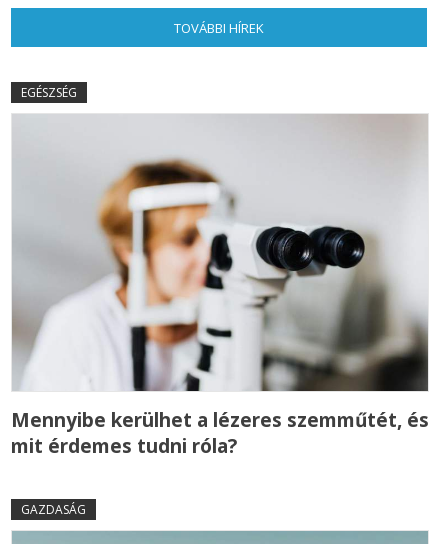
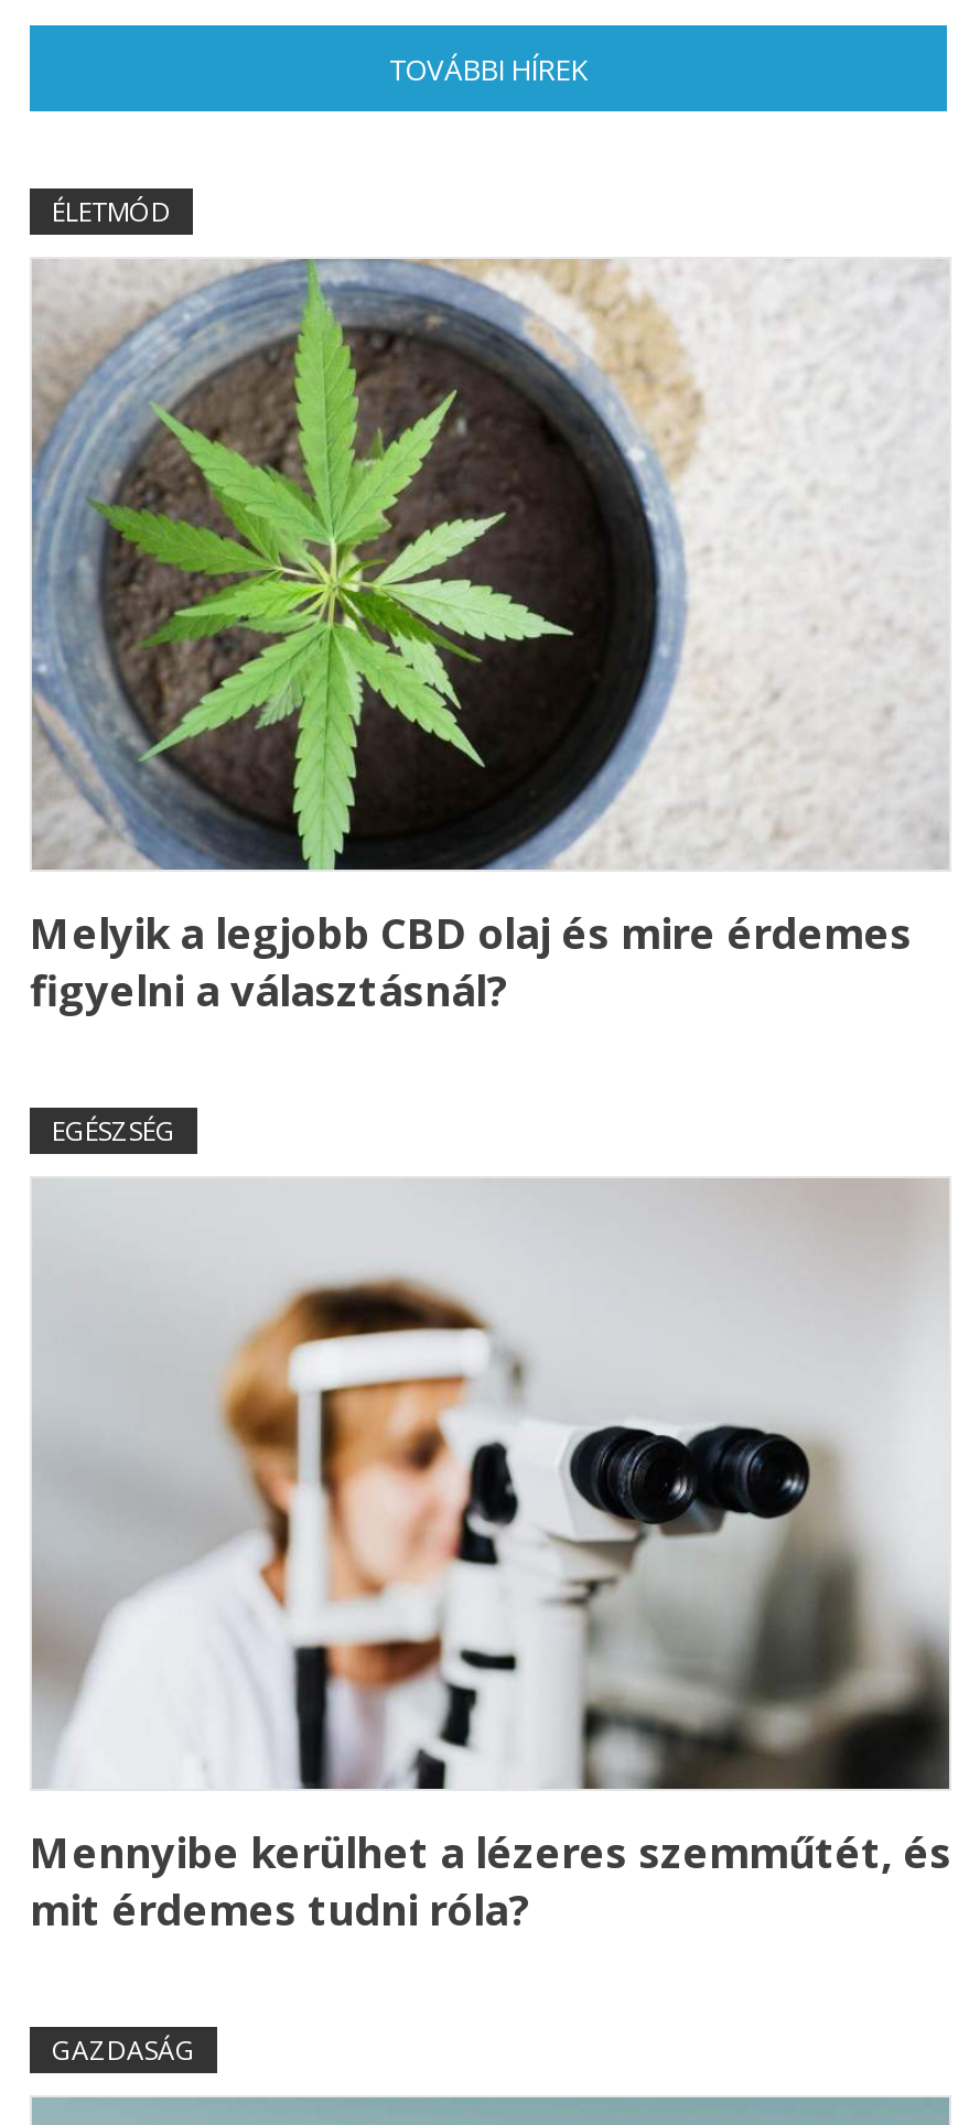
+ [image]
+ Melyik a legjobb CBD olaj és mire érdemes
+ figyelni a választásnál?

+ ÉLETMÓD
